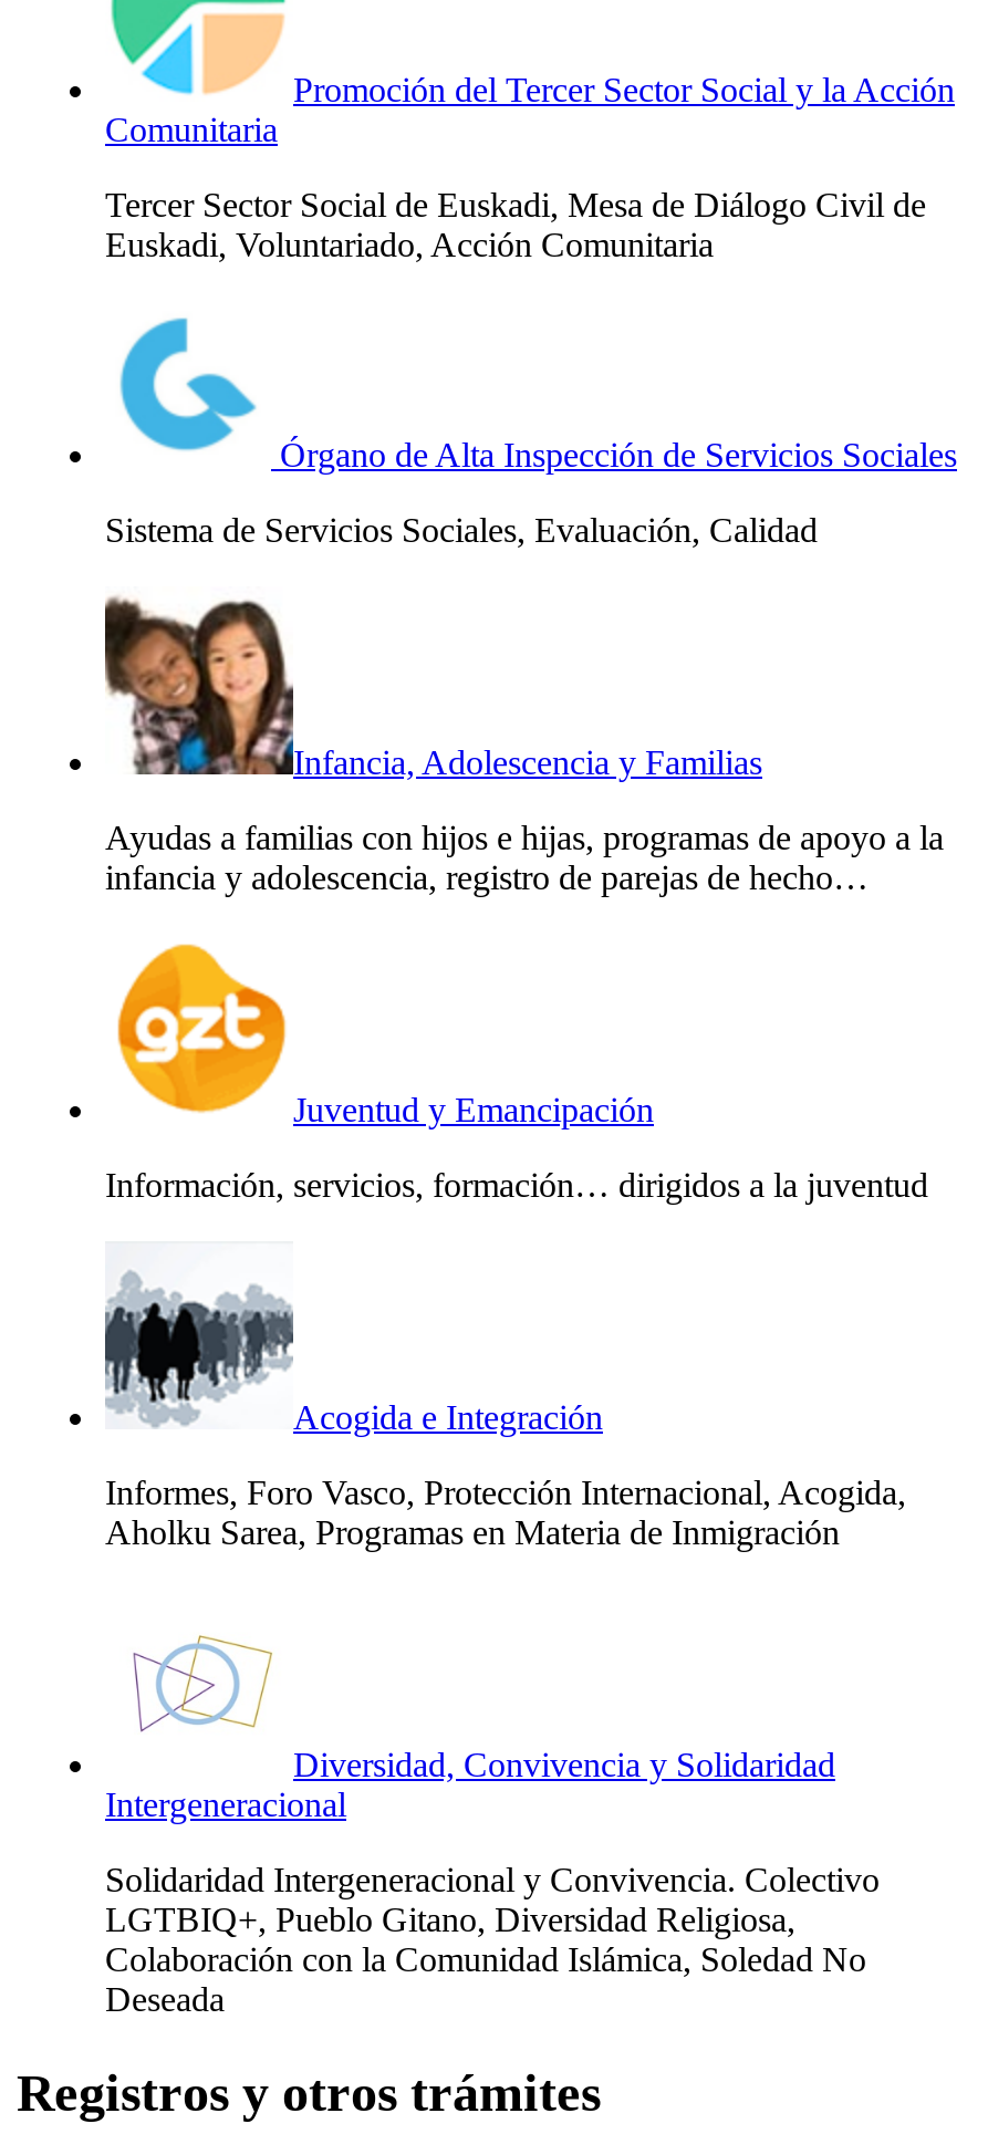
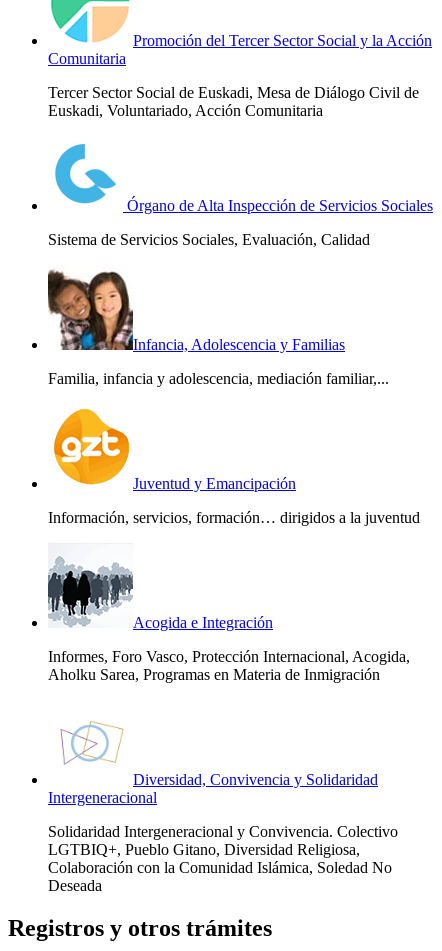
- Ayudas a familias con hijos e hijas, programas de apoyo a la
- infancia y adolescencia, registro de parejas de hecho…
+ Familia, infancia y adolescencia, mediación familiar,...
